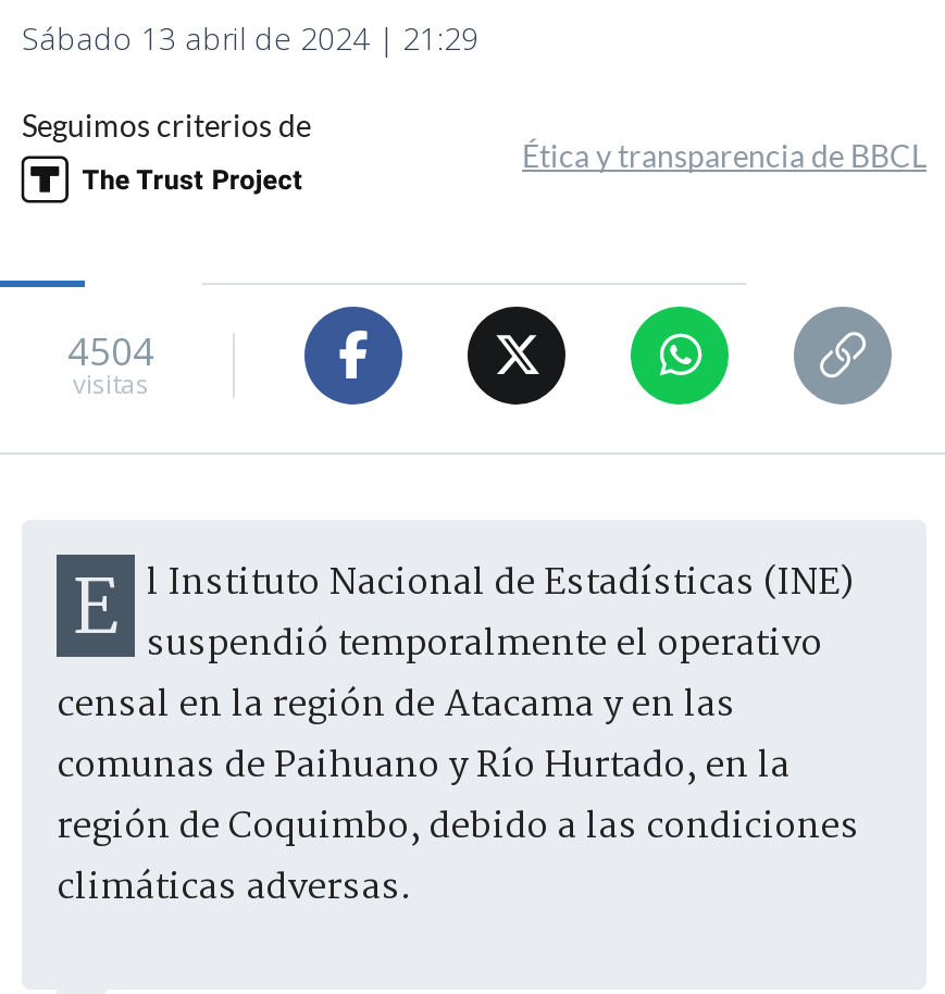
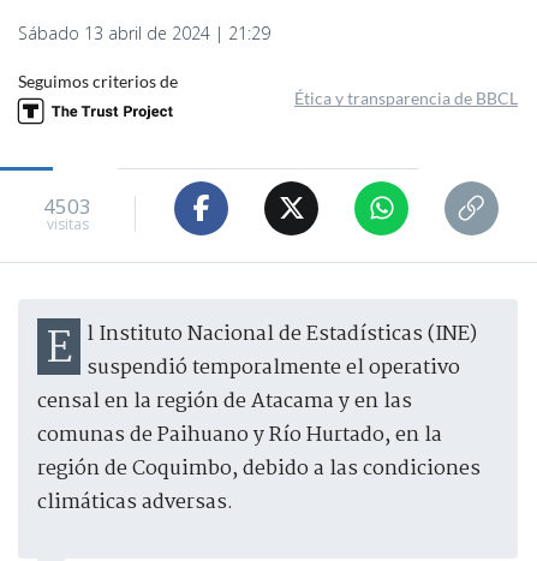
- 4504
+ 4503
